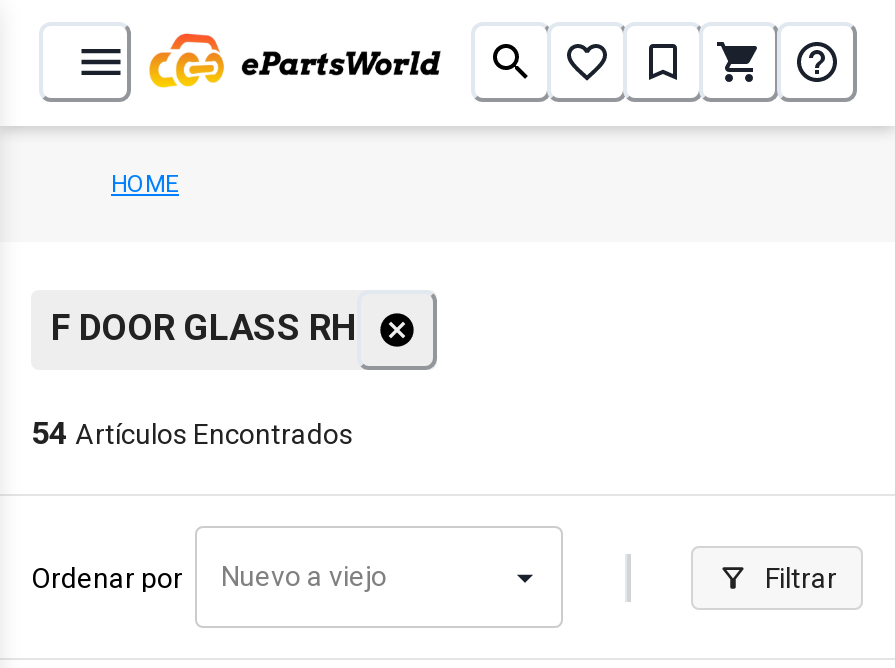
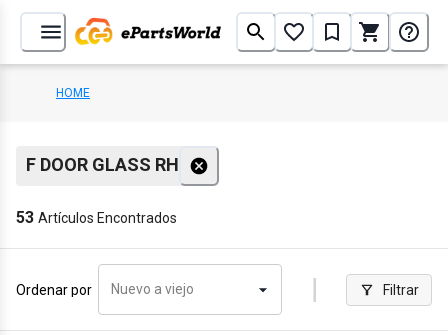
- 54 Artículos Encontrados
+ 53 Artículos Encontrados
